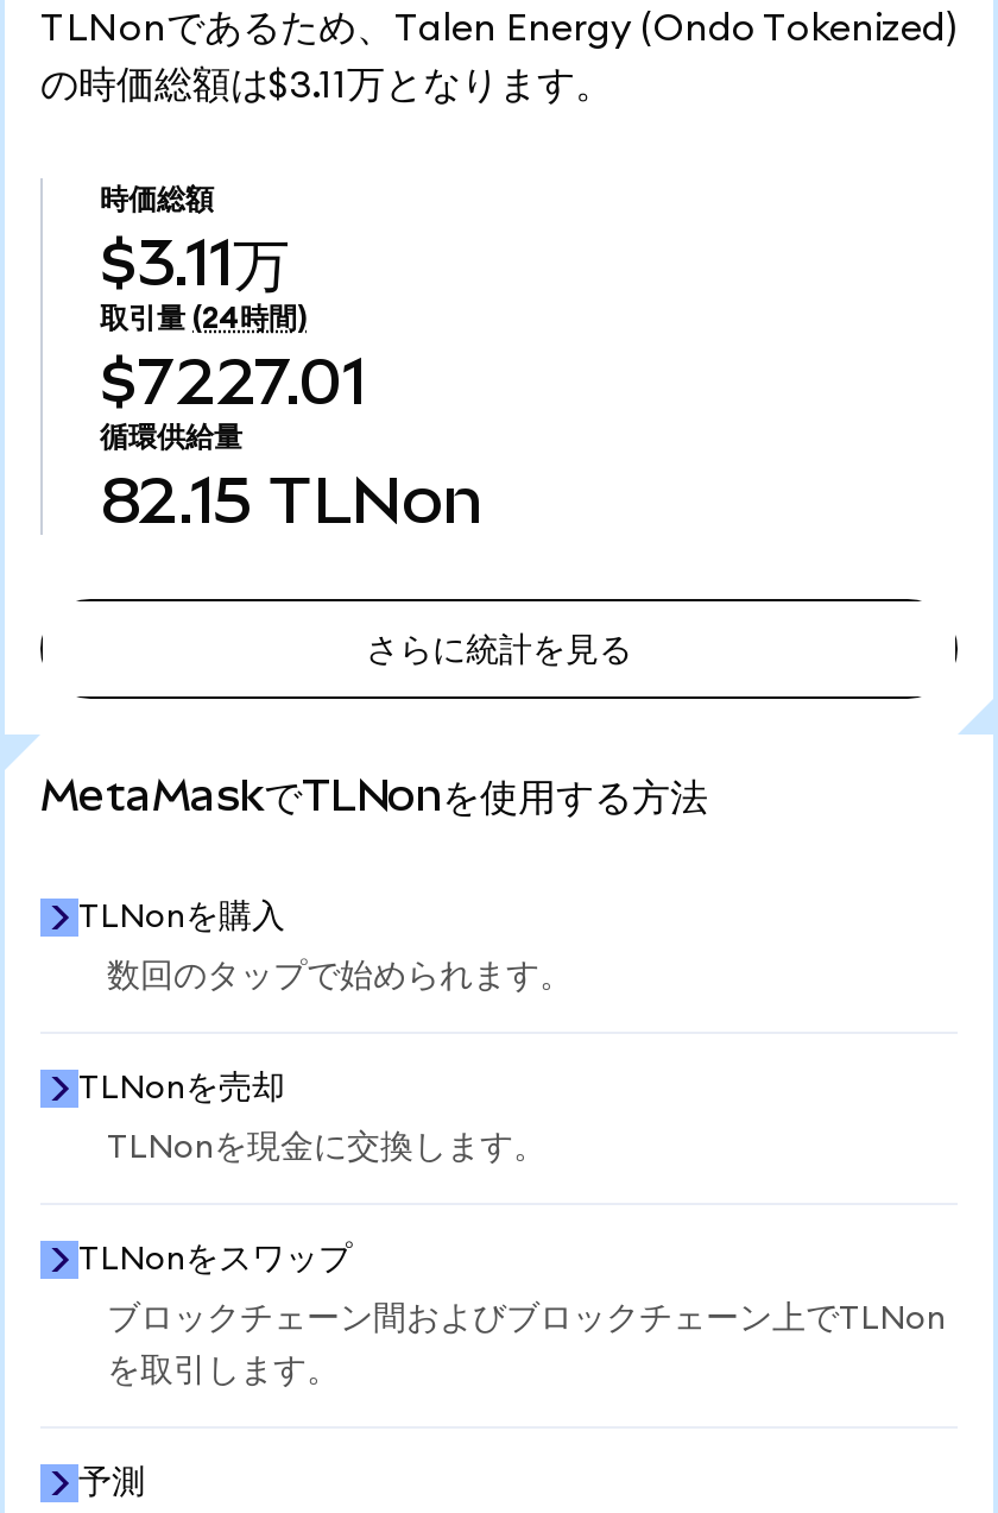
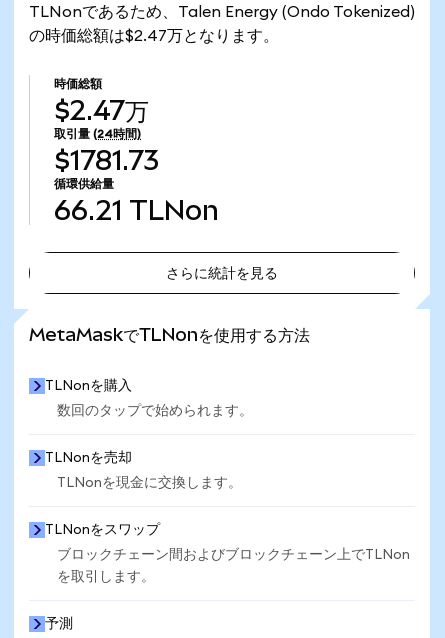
- の時価総額は$3.11万となります。
+ の時価総額は$2.47万となります。

- $3.11万
+ $2.47万

- $7227.01
+ $1781.73

- 82.15 TLNon
+ 66.21 TLNon
